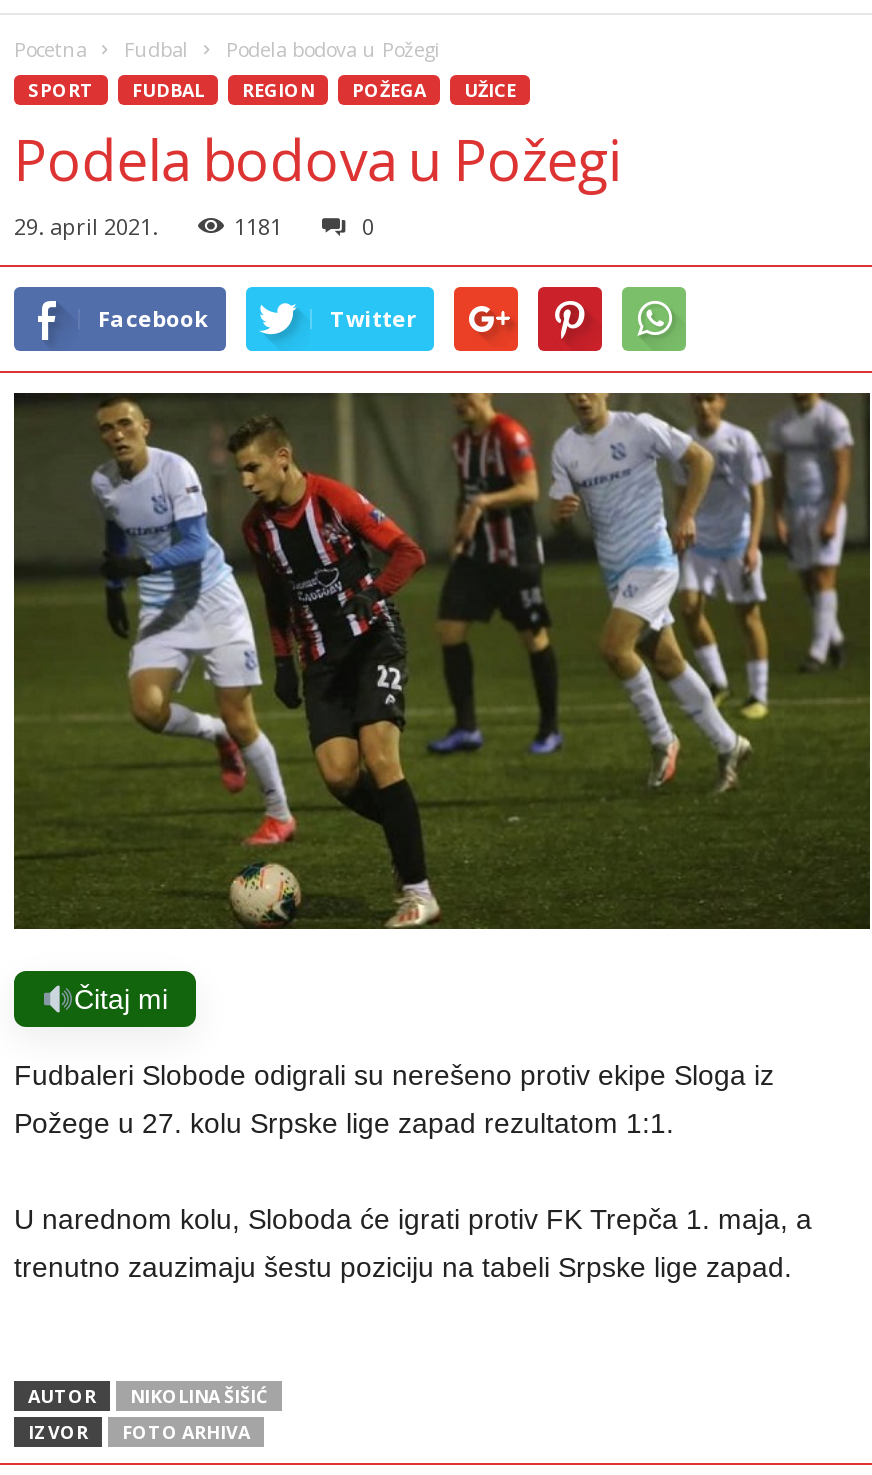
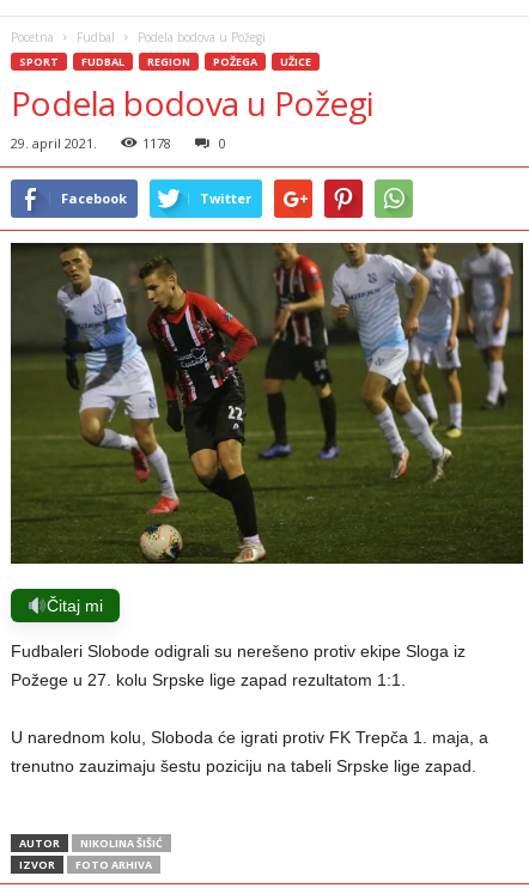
- 1181
+ 1178
